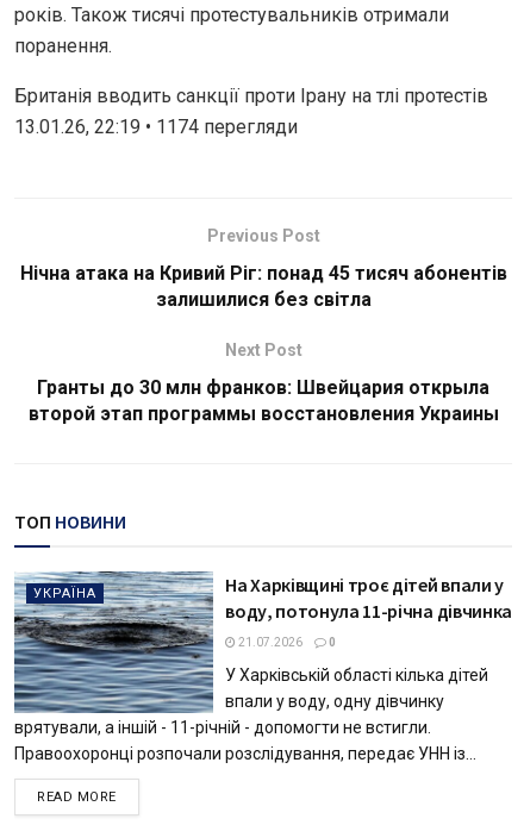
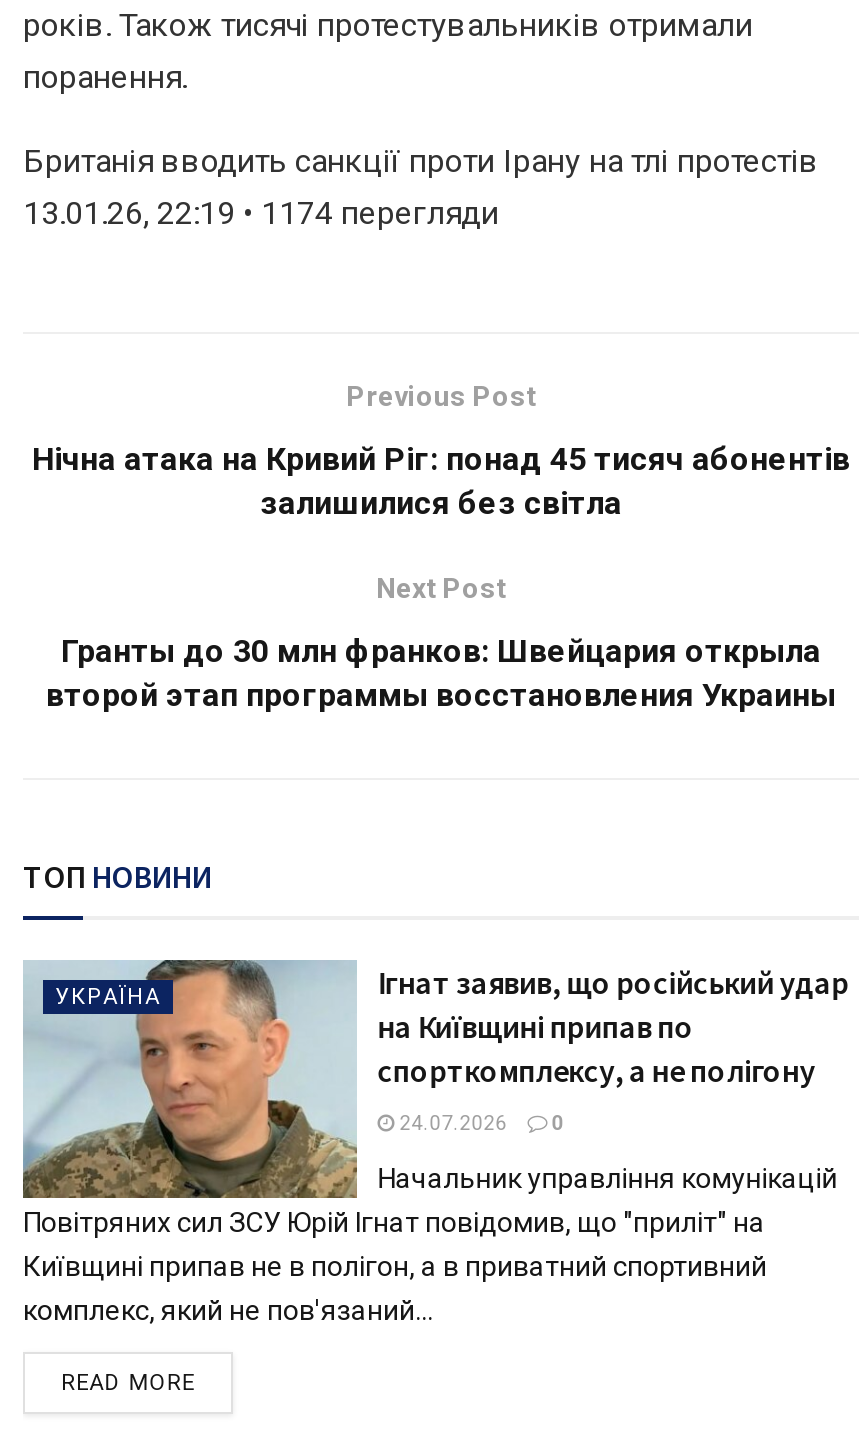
- [image]
- У Харківській області кілька дітей
- впали у воду, одну дівчинку
- врятували, а іншій - 11-річній - допомогти не встигли.
- Правоохоронці розпочали розслідування, передає УНН із...
+ [image]
+ Начальник управління комунікацій
+ Повітряних сил ЗСУ Юрій Ігнат повідомив, що "приліт" на
+ Київщині припав не в полігон, а в приватний спортивний
+ комплекс, який не пов'язаний...

- На Харківщині троє дітей впали у
- воду, потонула 11-річна дівчинка
+ Ігнат заявив, що російський удар
+ на Київщині припав по
+ спорткомплексу, а не полігону

- 21.07.2026 0
+ 24.07.2026 0
